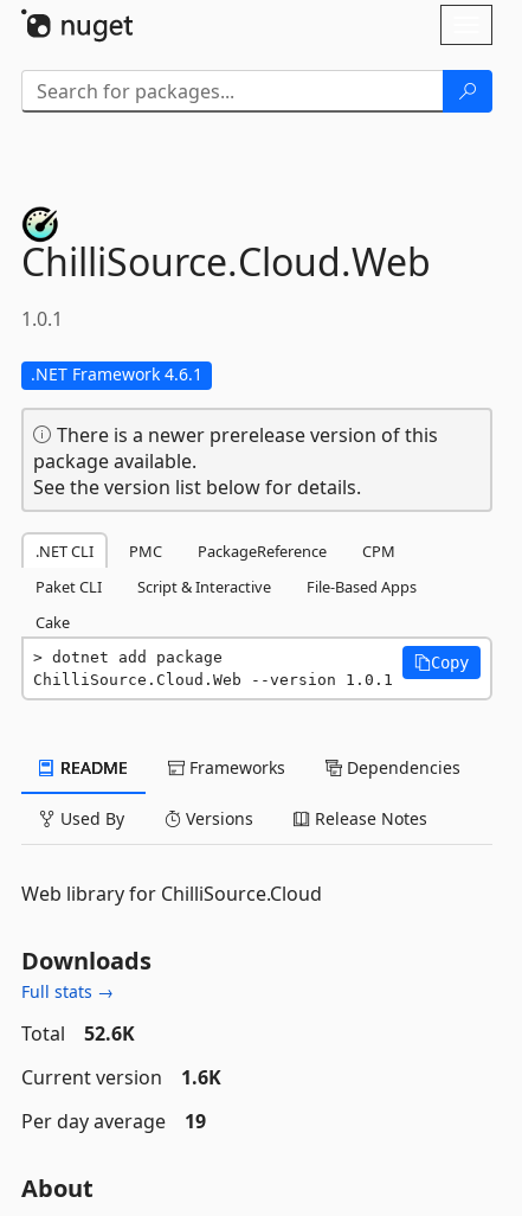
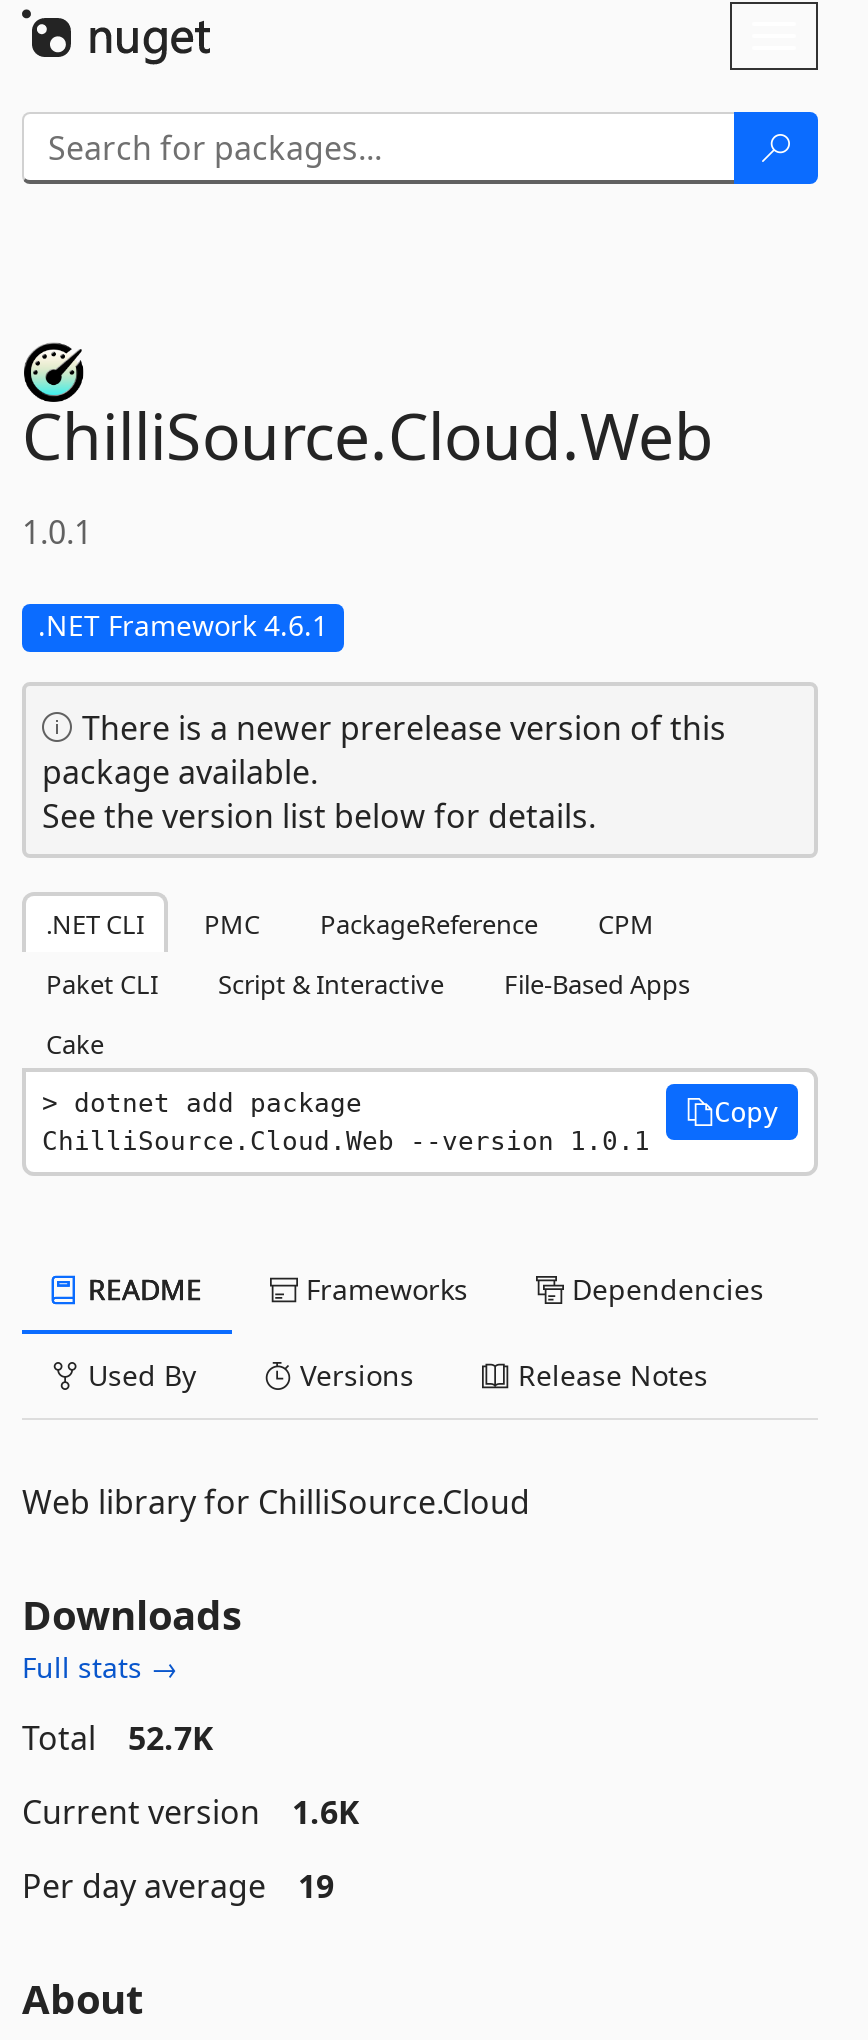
- Total 52.6K
+ Total 52.7K
